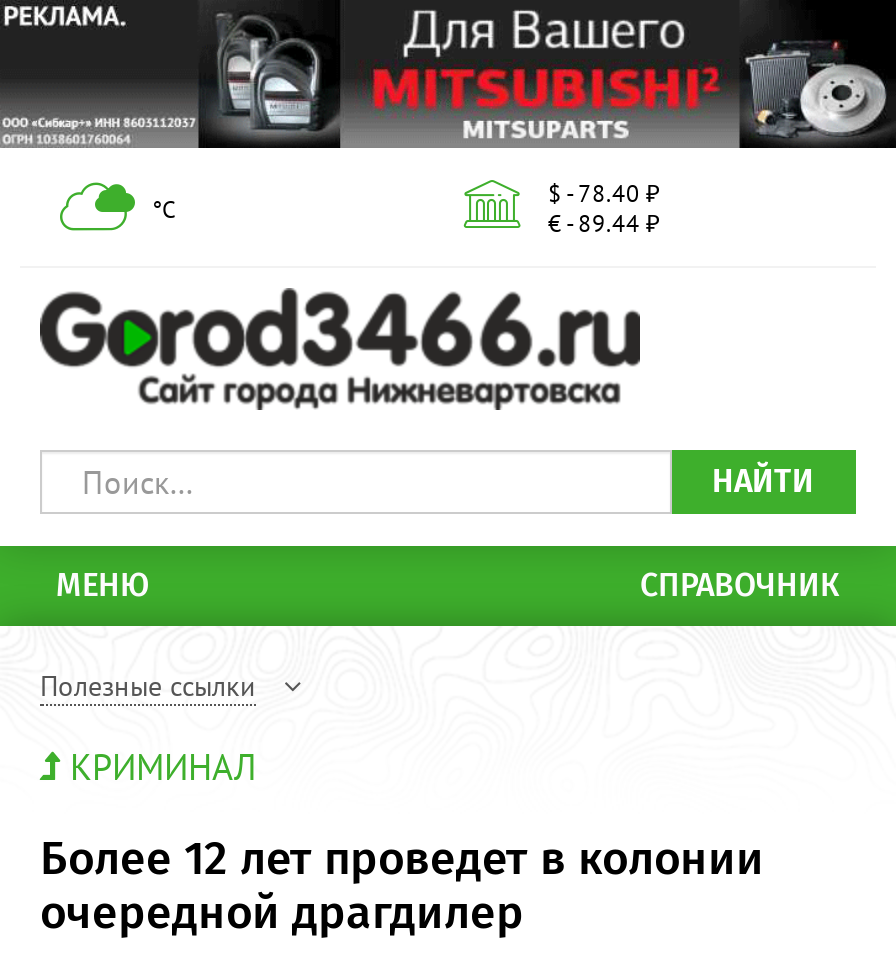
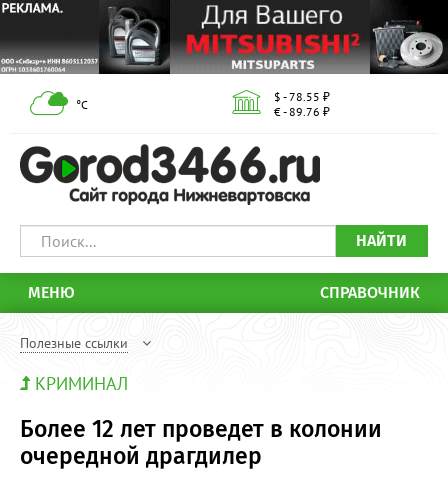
- $ - 78.40 ₽
+ $ - 78.55 ₽

- € - 89.44 ₽
+ € - 89.76 ₽
